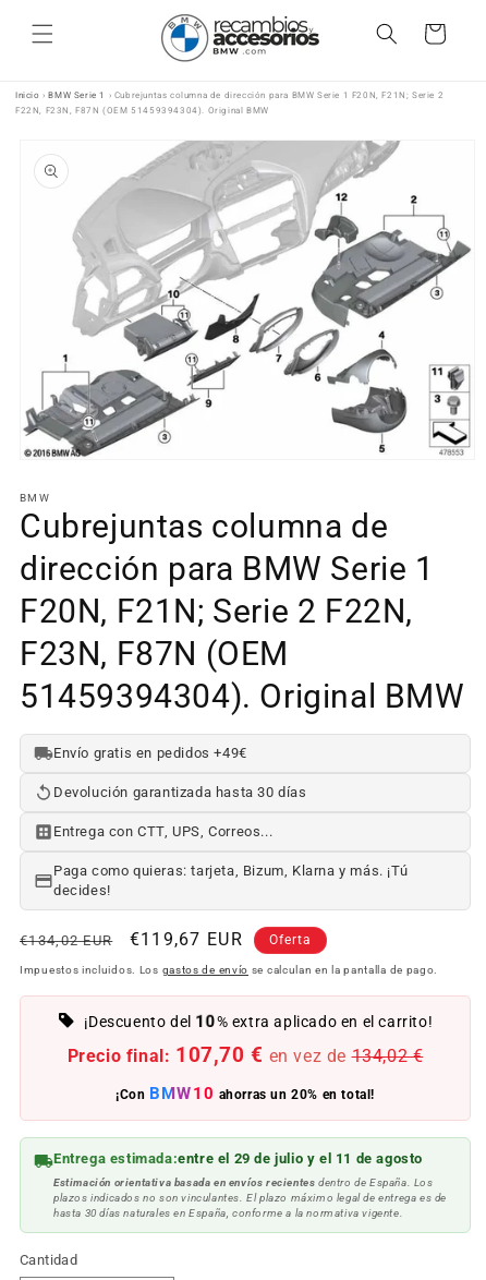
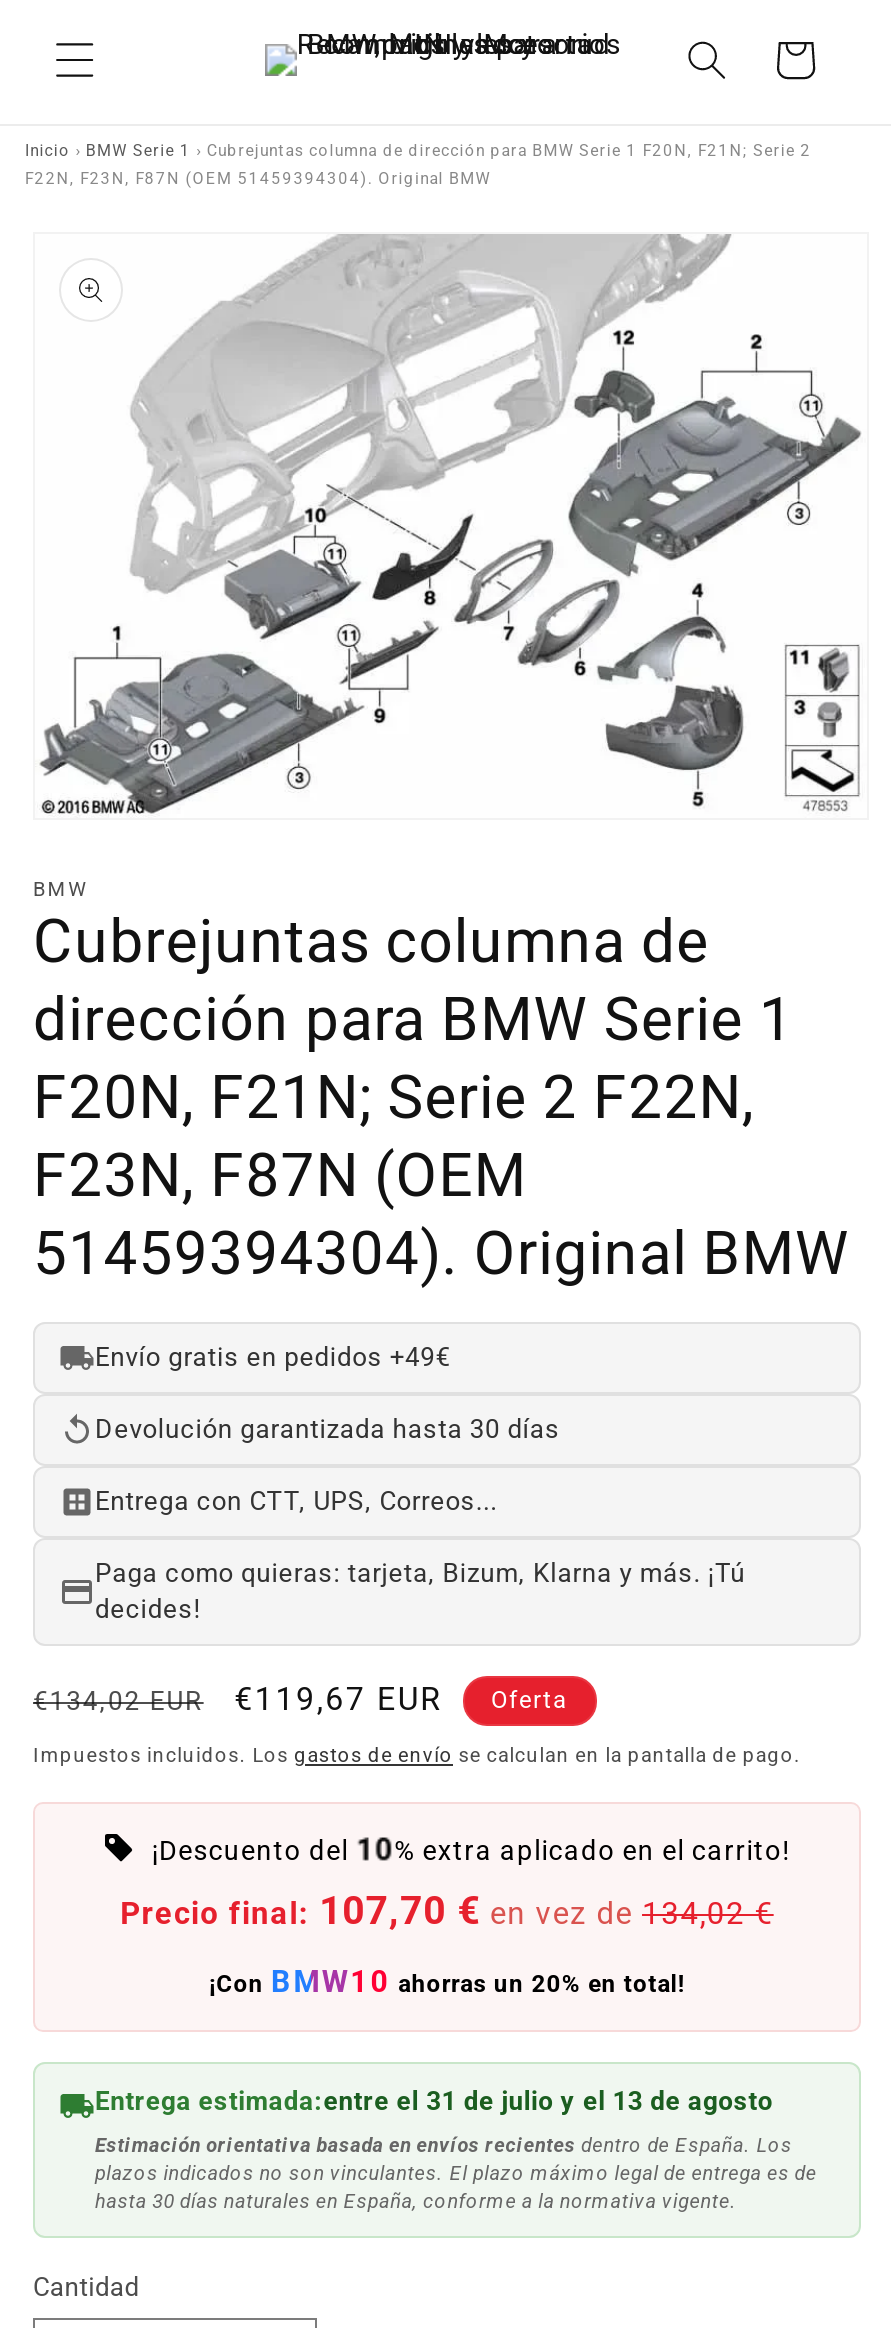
- [image]
+ [image]

- Entrega estimada:entre el 29 de julio y el 11 de agosto
+ Entrega estimada:entre el 31 de julio y el 13 de agosto
